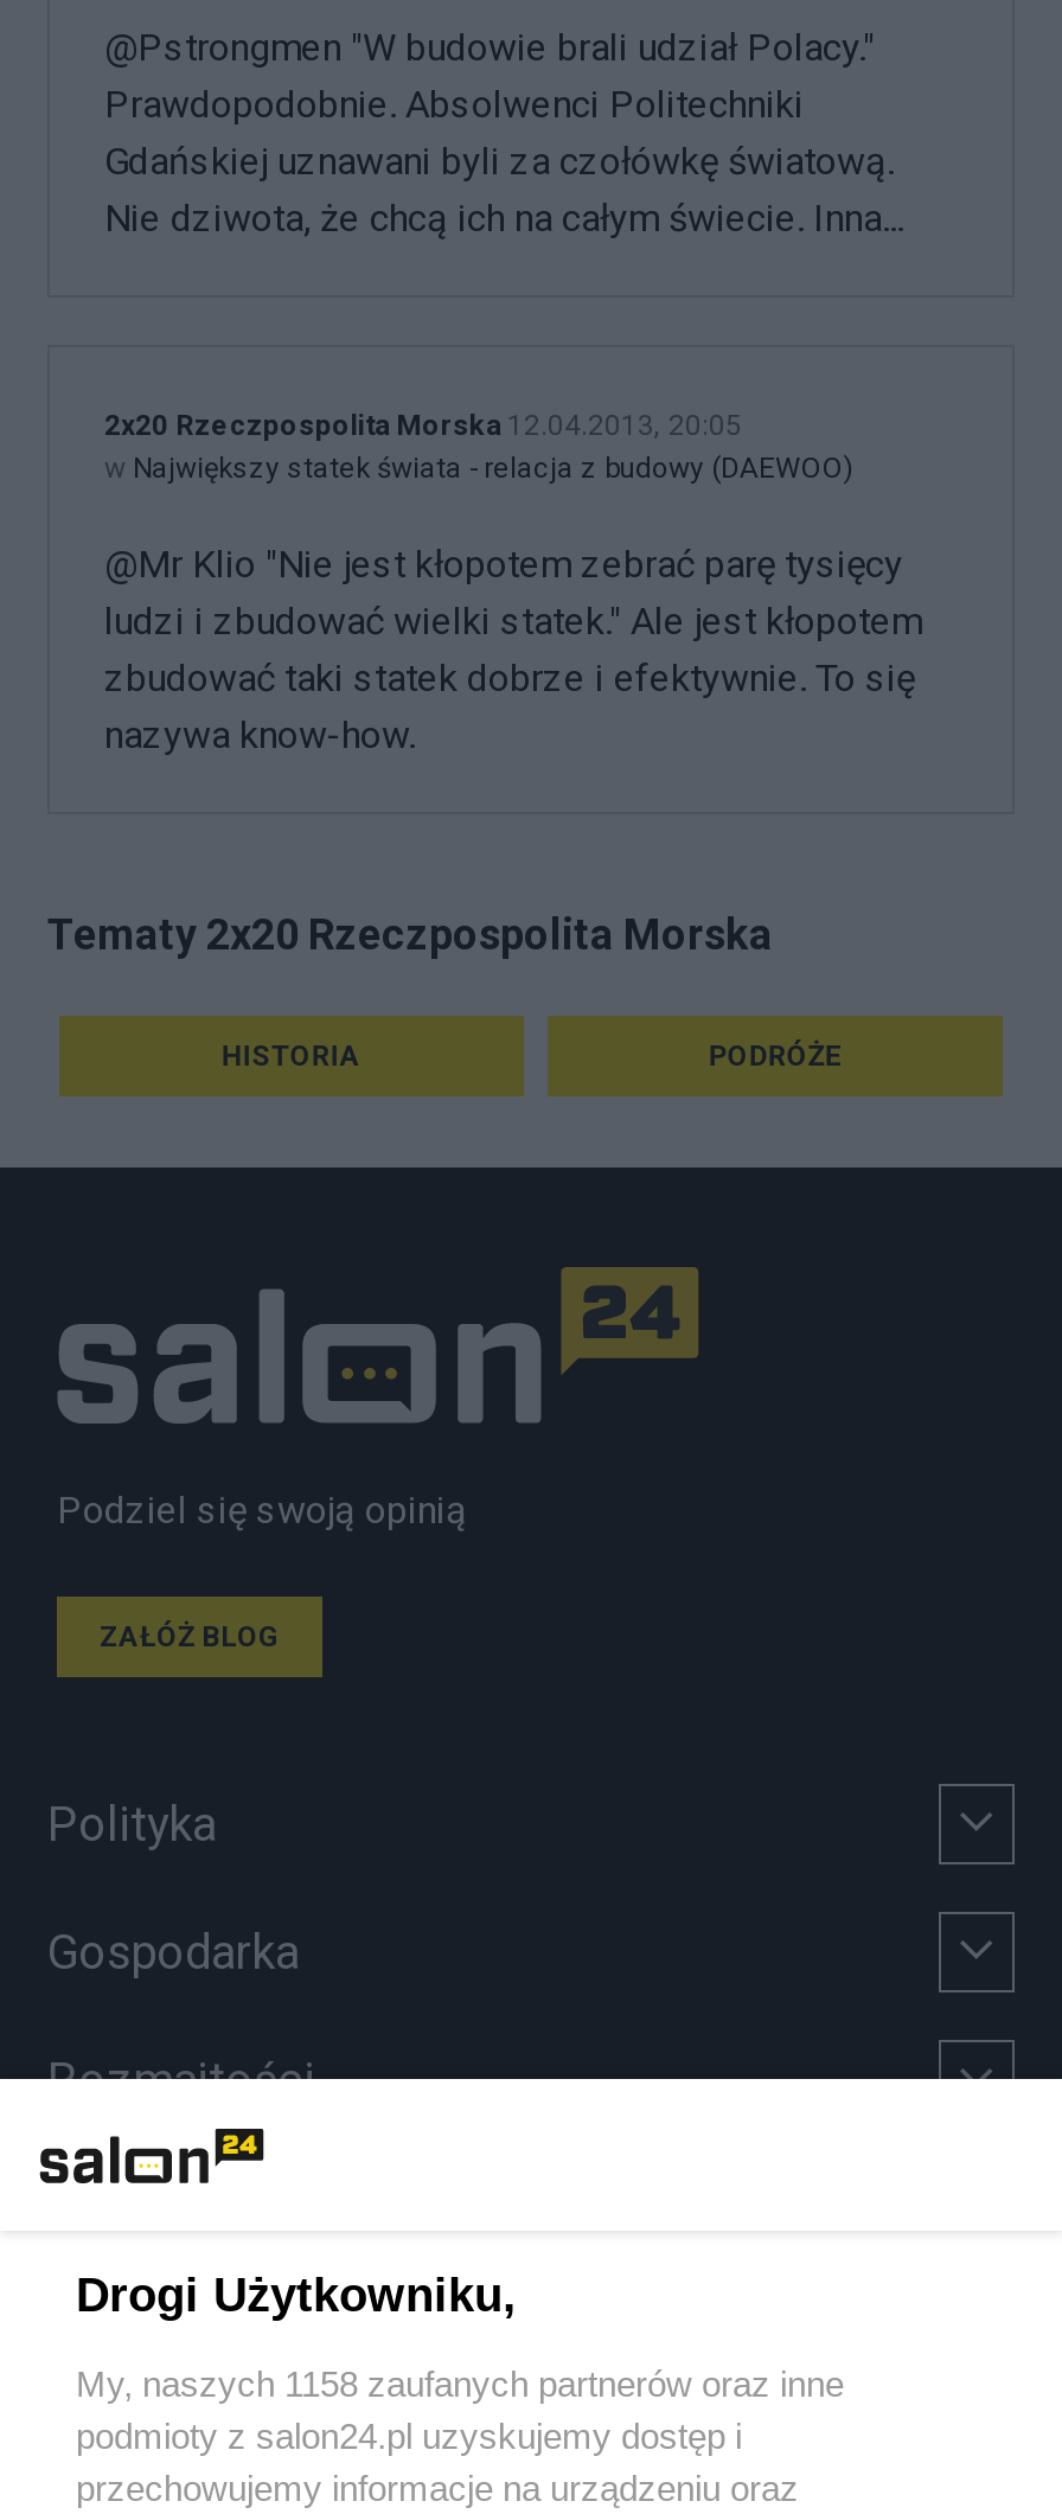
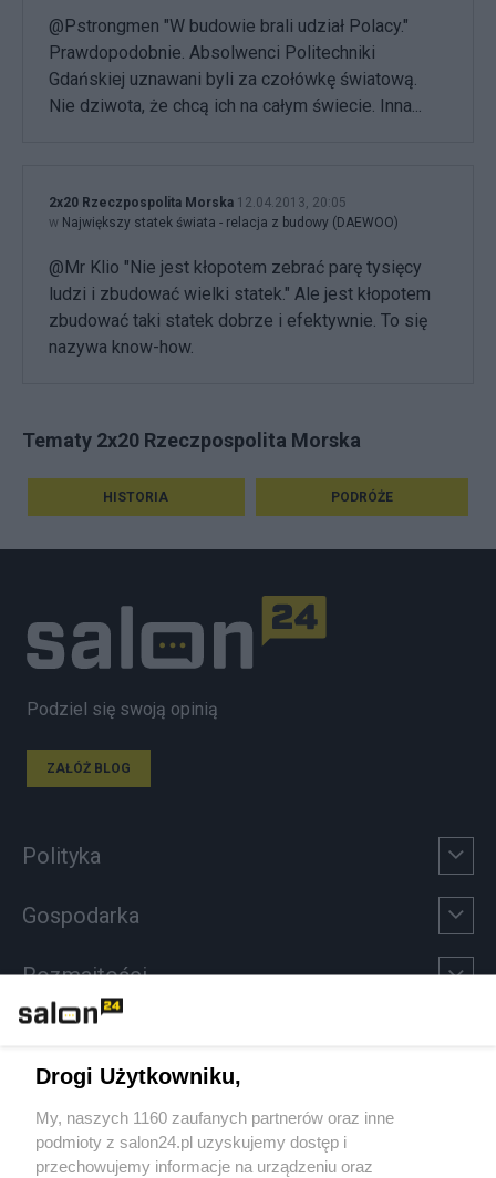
- My, naszych 1158 zaufanych partnerów oraz inne
+ My, naszych 1160 zaufanych partnerów oraz inne
